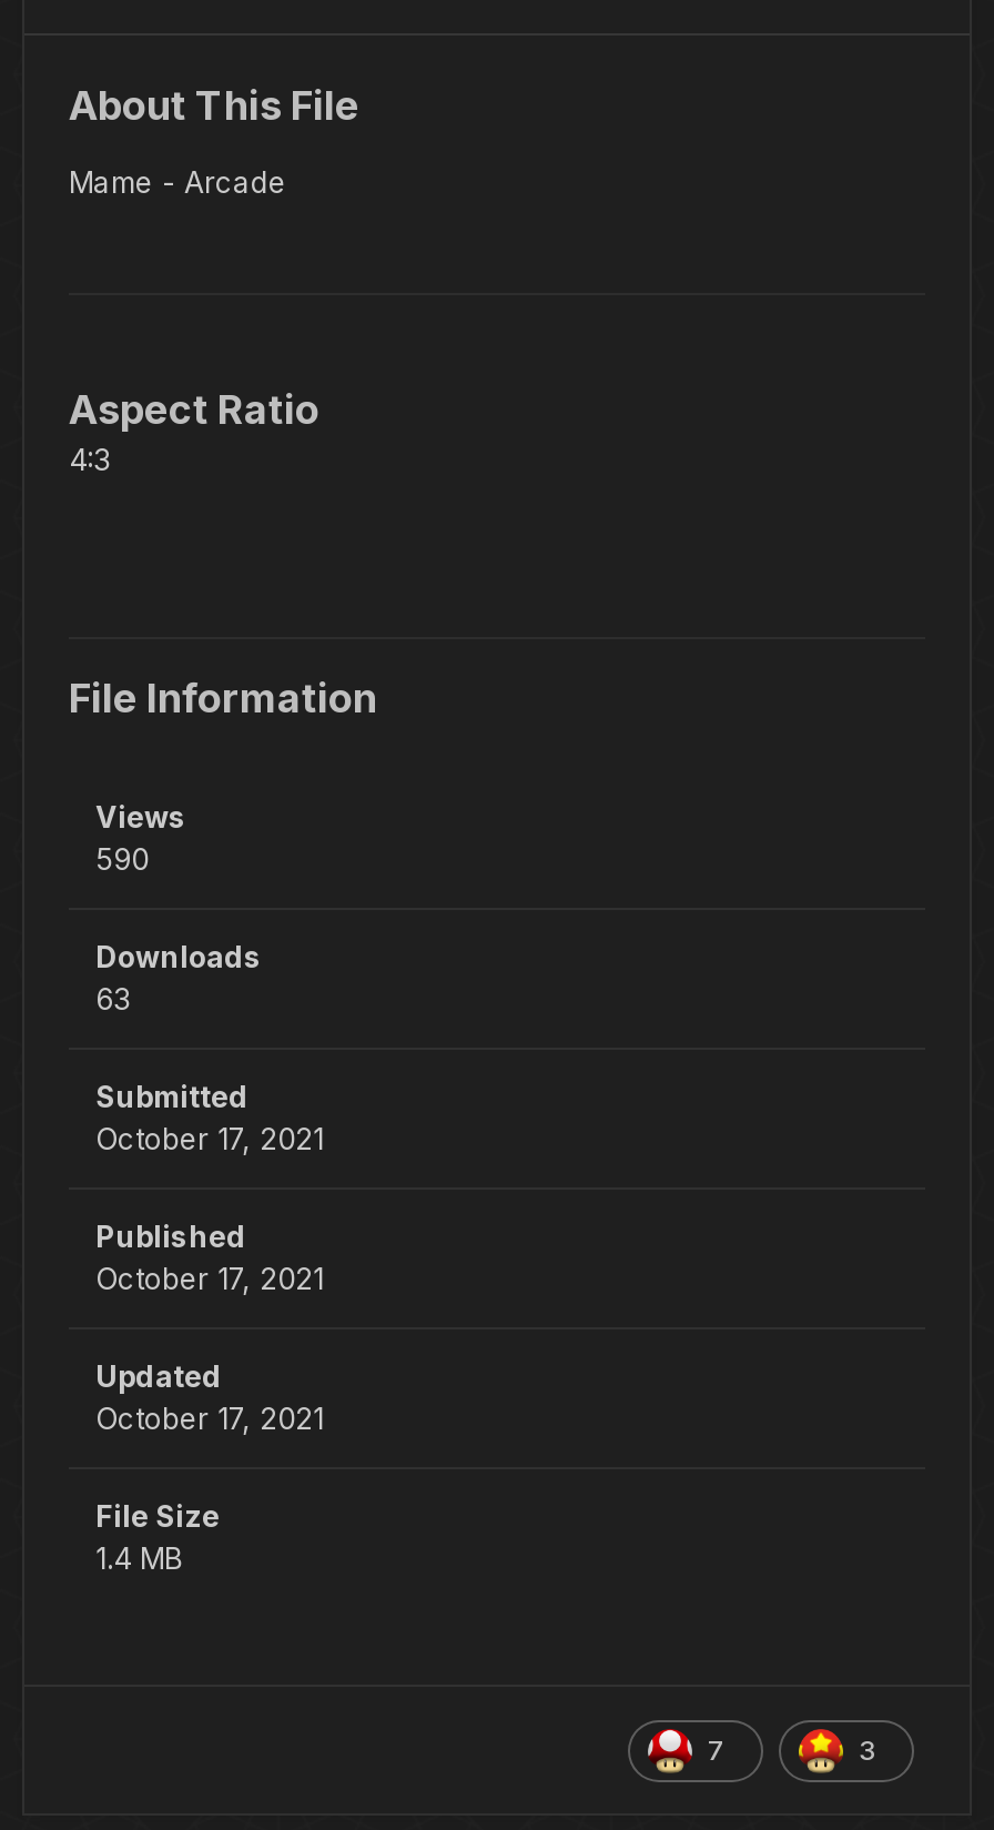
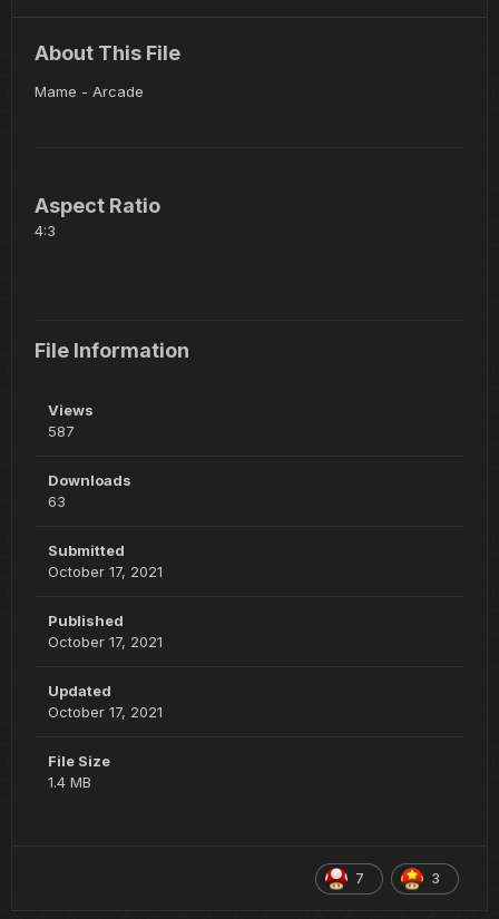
- 590
+ 587
